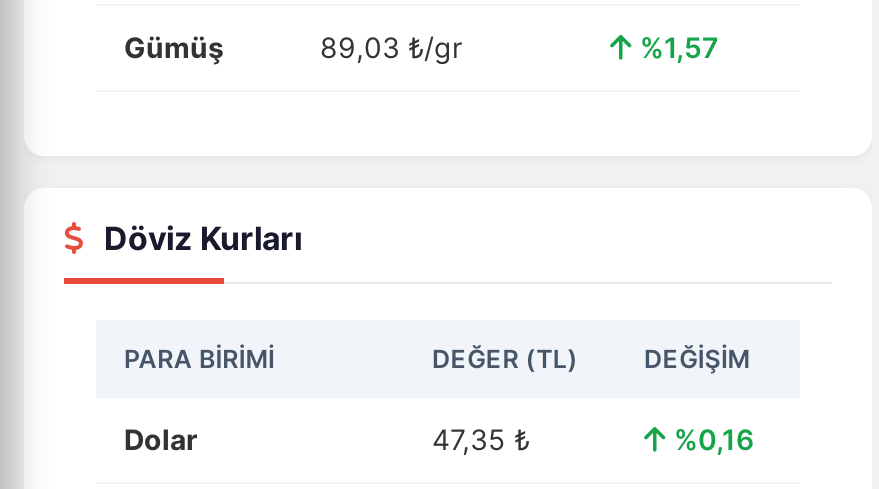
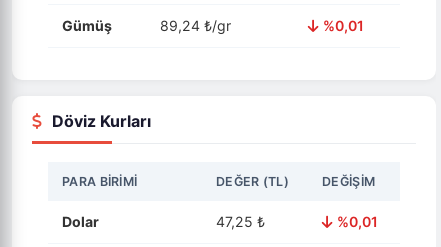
- 89,03 ₺/gr
+ 89,24 ₺/gr

- %1,57
+ %0,01

- 47,35 ₺
+ 47,25 ₺

- %0,16
+ %0,01
